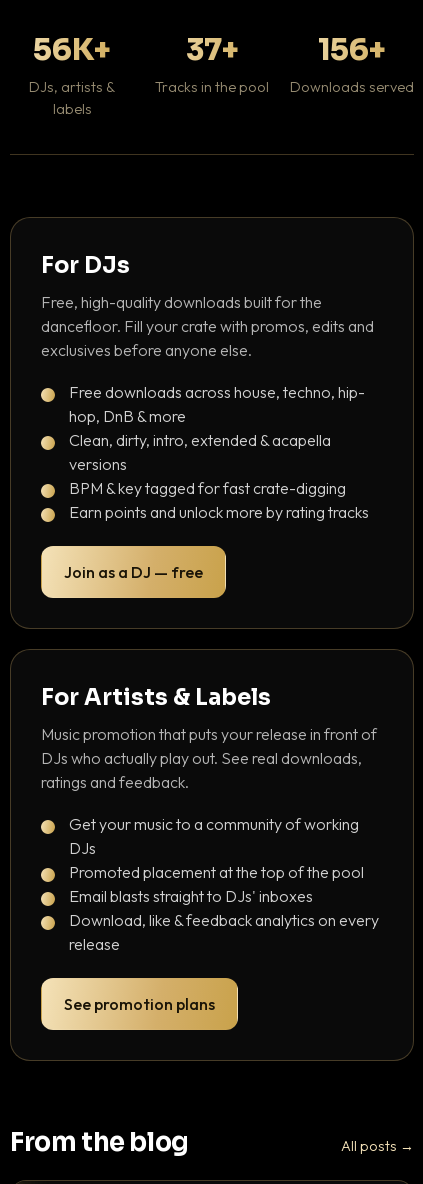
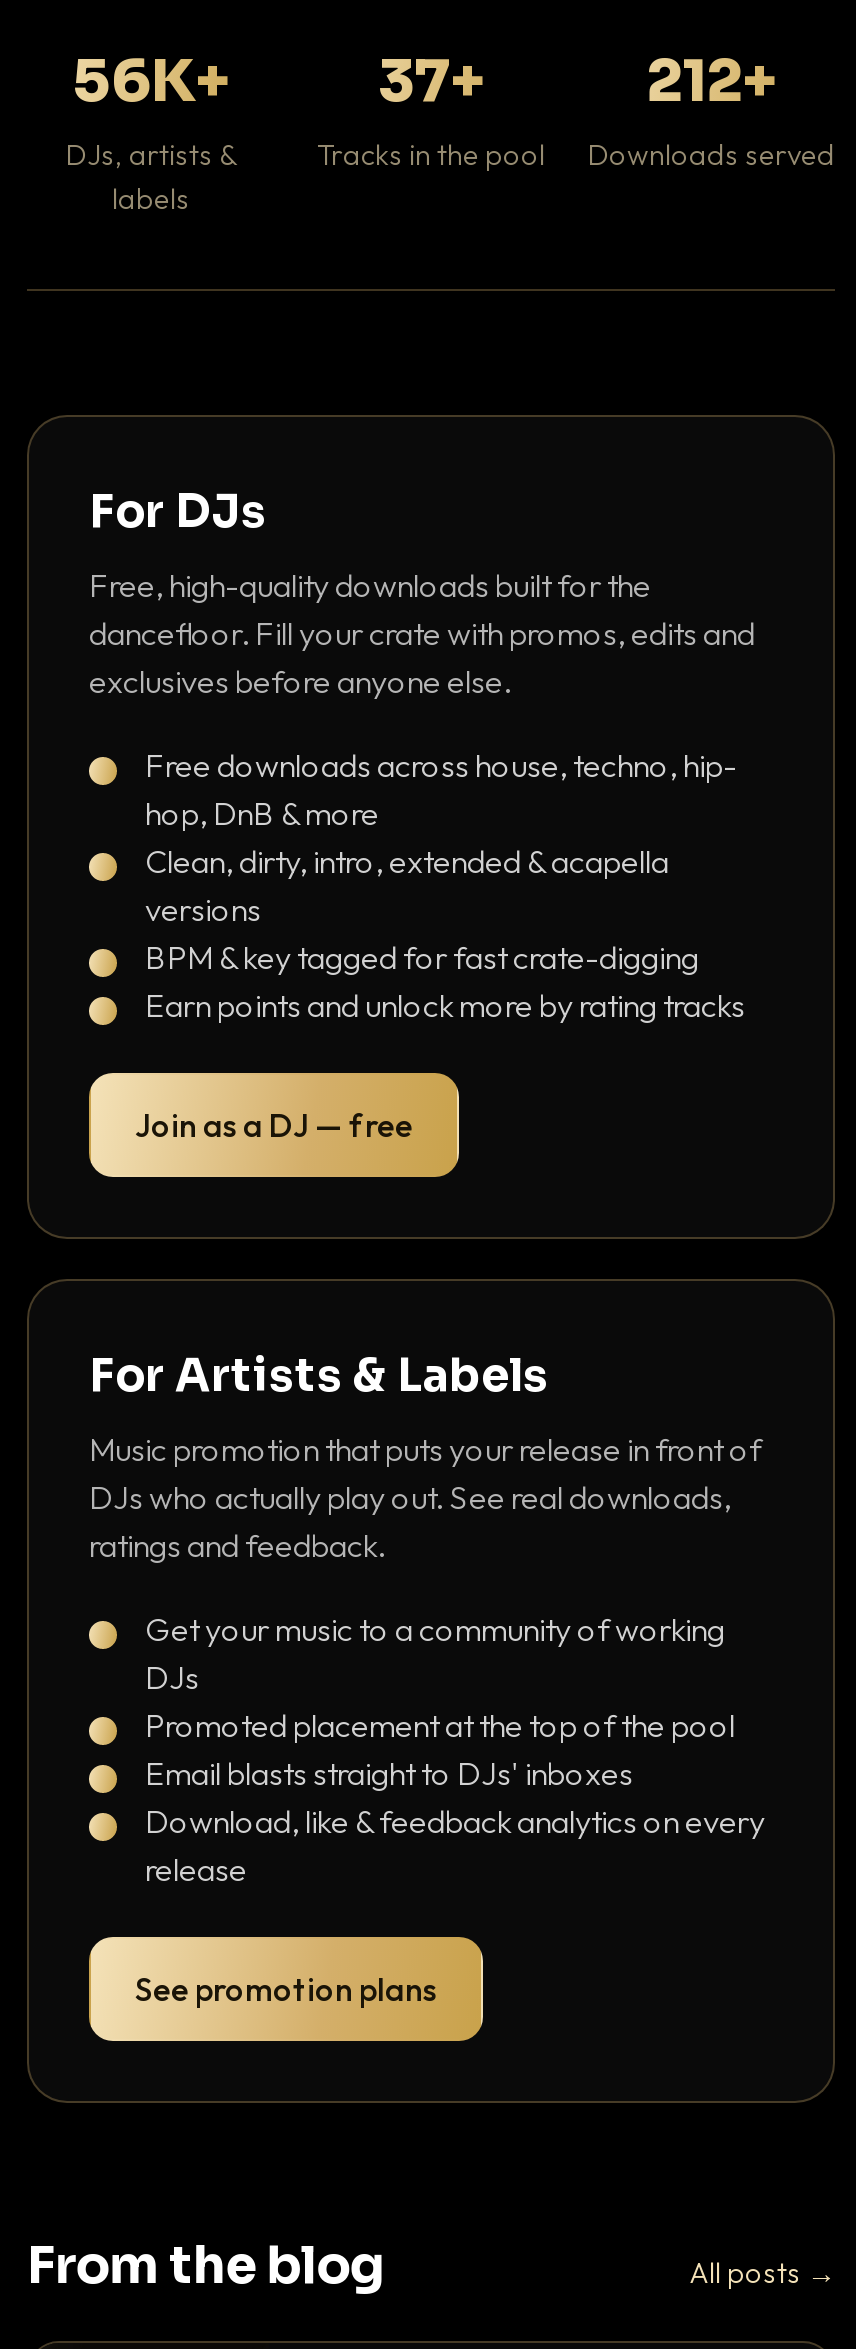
- 156+
+ 212+
